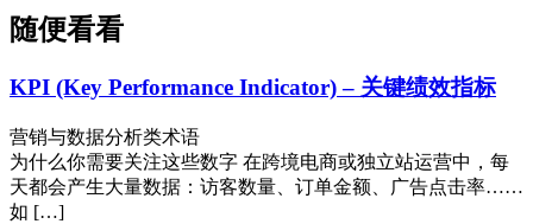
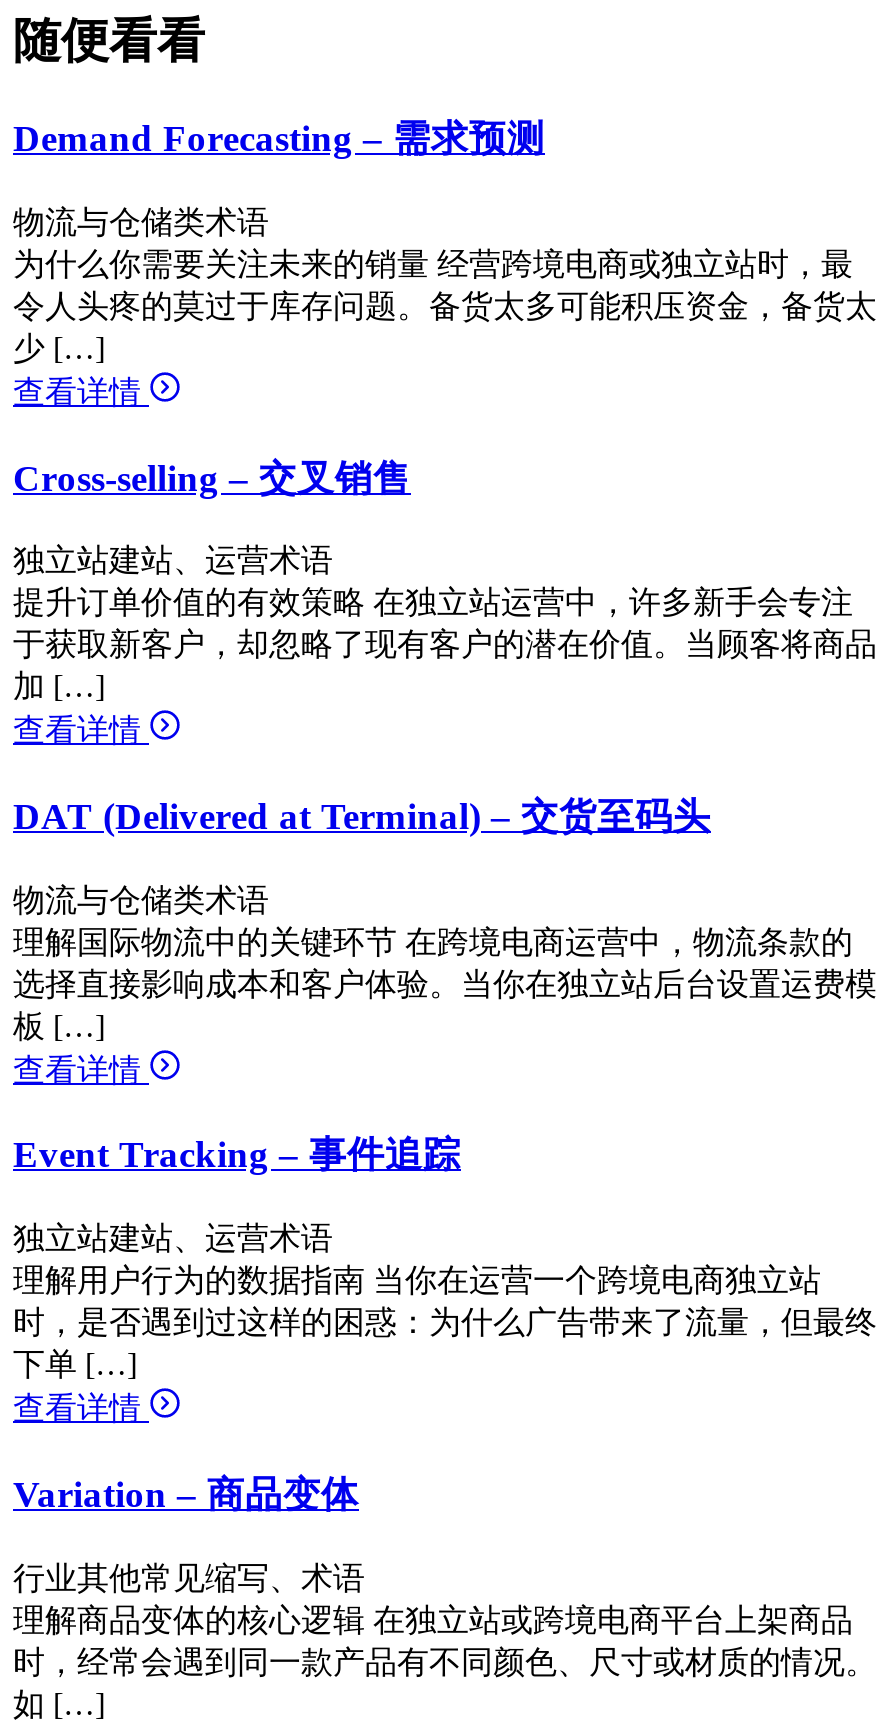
- KPI (Key Performance Indicator) – 关键绩效指标
- 营销与数据分析类术语
- 为什么你需要关注这些数字 在跨境电商或独立站运营中，每
- 天都会产生大量数据：访客数量、订单金额、广告点击率……
+ Demand Forecasting – 需求预测
+ 物流与仓储类术语
+ 为什么你需要关注未来的销量 经营跨境电商或独立站时，最
+ 令人头疼的莫过于库存问题。备货太多可能积压资金，备货太
+ 少 […]
+ 查看详情
+ Cross-selling – 交叉销售
+ 独立站建站、运营术语
+ 提升订单价值的有效策略 在独立站运营中，许多新手会专注
+ 于获取新客户，却忽略了现有客户的潜在价值。当顾客将商品
+ 加 […]
+ 查看详情
+ DAT (Delivered at Terminal) – 交货至码头
+ 物流与仓储类术语
+ 理解国际物流中的关键环节 在跨境电商运营中，物流条款的
+ 选择直接影响成本和客户体验。当你在独立站后台设置运费模
+ 板 […]
+ 查看详情
+ Event Tracking – 事件追踪
+ 独立站建站、运营术语
+ 理解用户行为的数据指南 当你在运营一个跨境电商独立站
+ 时，是否遇到过这样的困惑：为什么广告带来了流量，但最终
+ 下单 […]
+ 查看详情
+ Variation – 商品变体
+ 行业其他常见缩写、术语
+ 理解商品变体的核心逻辑 在独立站或跨境电商平台上架商品
+ 时，经常会遇到同一款产品有不同颜色、尺寸或材质的情况。
